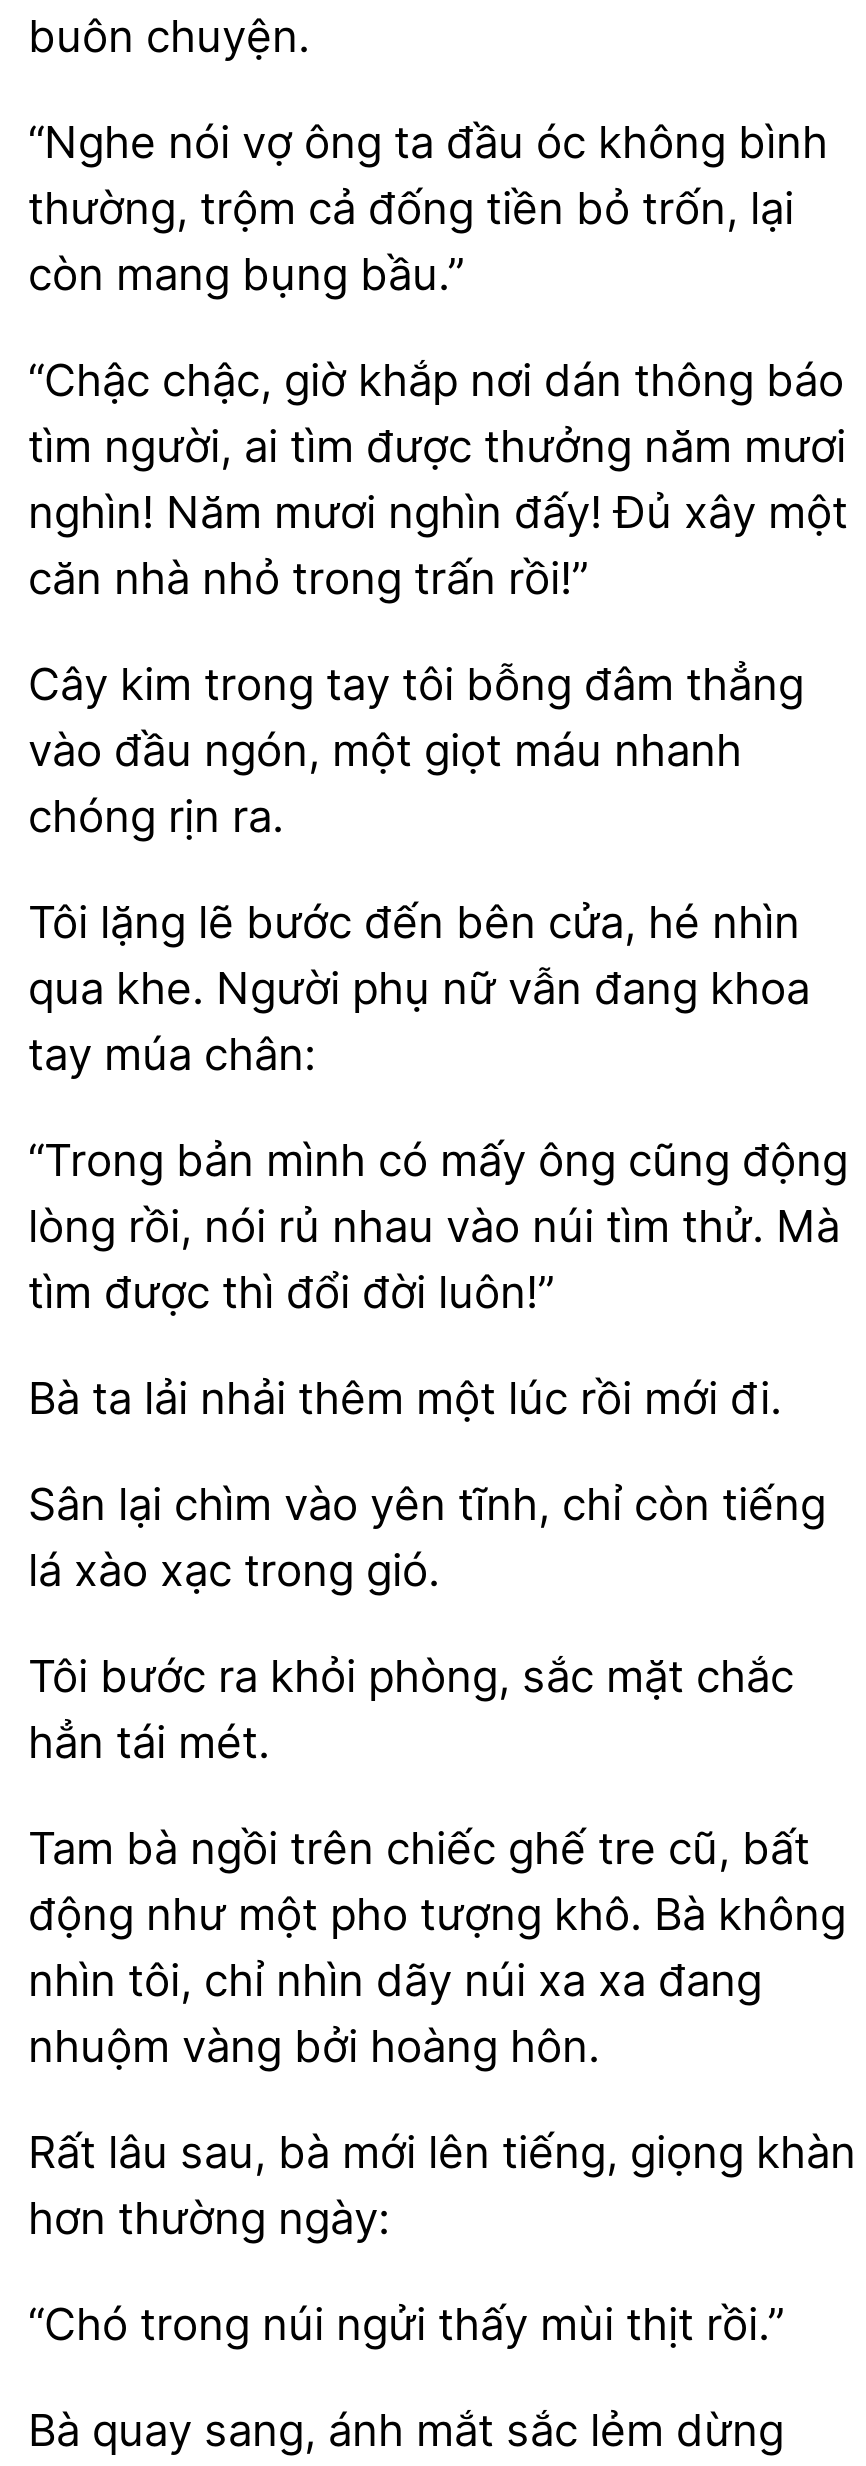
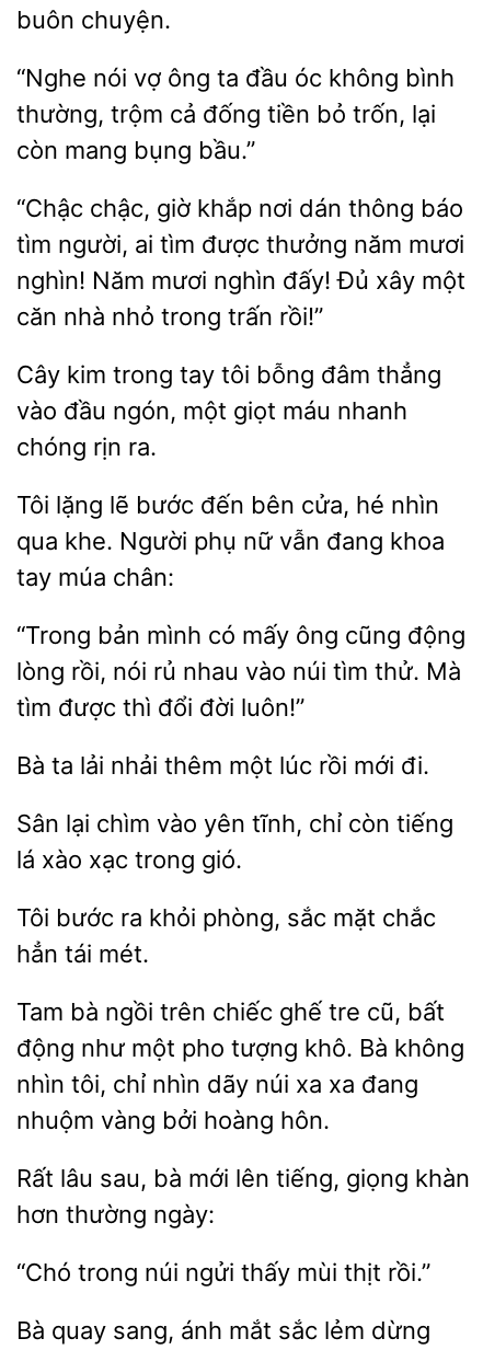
- “Nghe nói vợ ông ta đầu
- không bình
- thường, trộm cả đống tiền bỏ
- còn mang bụng bầu.”
+ “Nghe nói vợ ông
+ đầu óc không bình
+ thường, trộm cả
+ tiền bỏ trốn, lại
+ còn mang bụng

- “Chậc chậc, giờ khắp nơi dán thông báo
- tìm người, ai
- được thưởng năm
- nghìn! Năm mươi nghìn đấy! Đủ xây một
- căn
- nhỏ trong trấn rồi!”
+ “Chậc chậc,
+ khắp nơi dán thông báo
+ tìm người, ai tìm được thưởng năm mươi
+ nghìn! Năm mươi nghìn đấy! Đủ
+ một
+ căn nhà nhỏ
+ trấn rồi!”

- Cây kim trong tay tôi bỗng đâm thẳng
- vào
- ngón, một giọt
- nhanh
- chóng rịn
+ Cây
+ trong tay tôi bỗng đâm thẳng
+ vào đầu ngón,
+ giọt máu
+ chóng rịn ra.

- Tôi lặng lẽ bước đến bên cửa, hé nhìn
- qua khe. Người phụ nữ vẫn đang khoa
+ Tôi lặng lẽ
+ đến bên cửa, hé nhìn
+ qua
+ Người phụ nữ vẫn đang khoa
+ múa chân:

- “Trong
- mình có mấy ông cũng
- lòng
- nói rủ nhau vào núi tìm thử. Mà
+ bản mình có mấy ông cũng động
+ lòng rồi,
+ nhau vào núi tìm thử. Mà

- Bà
- lải nhải thêm một lúc
- đi.
+ Bà ta
+ thêm một
+ rồi mới đi.

- Sân lại
- vào yên tĩnh, chỉ còn tiếng
- xạc trong gió.
+ lại chìm vào yên
+ chỉ còn
+ lá xào xạc trong gió.

- bước ra khỏi phòng,
- mặt chắc
- hẳn tái
+ Tôi bước ra khỏi
+ sắc mặt chắc
+ hẳn

- Tam bà ngồi trên chiếc ghế tre cũ, bất
- động
- một pho tượng khô.
- không
- nhìn
- chỉ nhìn dãy núi xa xa đang
- nhuộm vàng bởi hoàng hôn.
+ Tam bà ngồi
+ chiếc ghế tre cũ, bất
+ động như một
+ tượng khô. Bà không
+ nhìn tôi, chỉ nhìn dãy núi xa xa đang
+ nhuộm vàng bởi
+ hôn.

- Rất lâu sau, bà
- lên tiếng, giọng khàn
- ngày:
+ lâu sau,
+ mới lên tiếng,
+ khàn
+ hơn thường ngày:

- “Chó trong
- thấy
- thịt rồi.”
+ trong
+ thấy mùi thịt rồi.”
